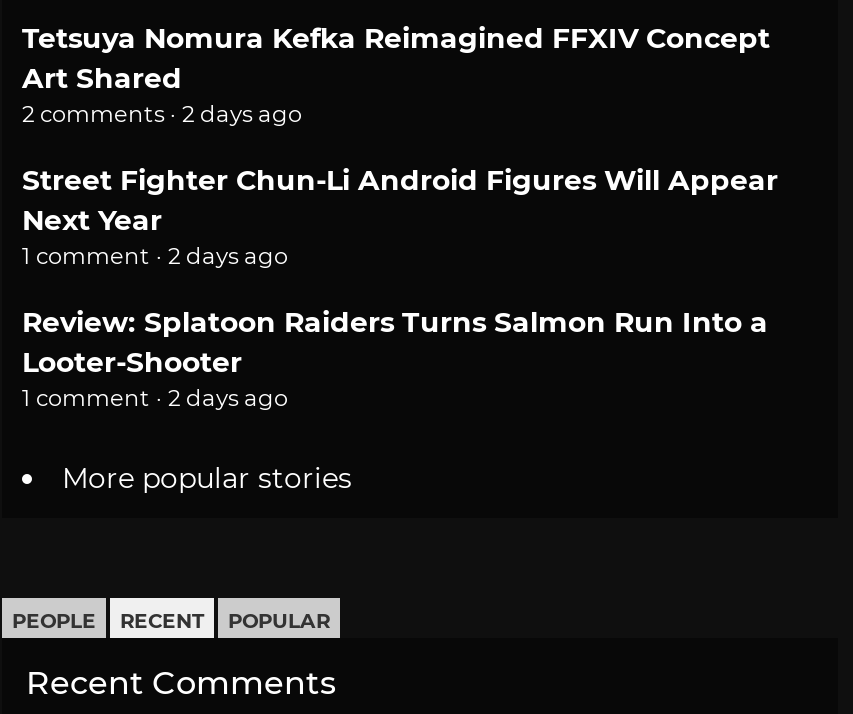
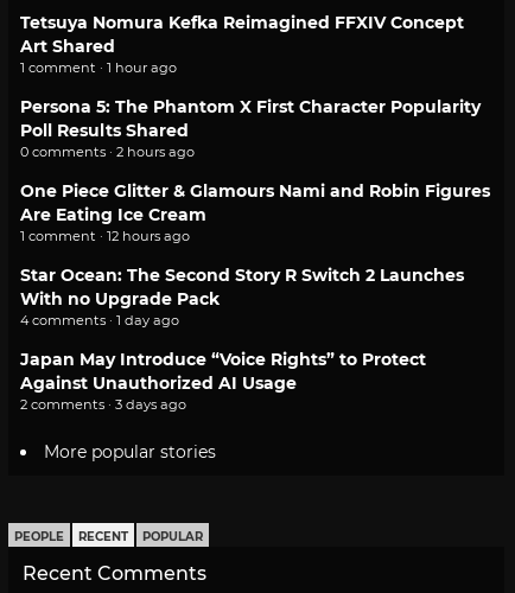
- 2 comments · 2 days ago
- Street Fighter Chun-Li Android Figures Will Appear
- Next Year
- 1 comment · 2 days ago
- Review: Splatoon Raiders Turns Salmon Run Into a
- Looter-Shooter
- 1 comment · 2 days ago
+ 1 comment · 1 hour ago
+ Persona 5: The Phantom X First Character Popularity
+ Poll Results Shared
+ 0 comments · 2 hours ago
+ One Piece Glitter & Glamours Nami and Robin Figures
+ Are Eating Ice Cream
+ 1 comment · 12 hours ago
+ Star Ocean: The Second Story R Switch 2 Launches
+ With no Upgrade Pack
+ 4 comments · 1 day ago
+ Japan May Introduce “Voice Rights” to Protect
+ Against Unauthorized AI Usage
+ 2 comments · 3 days ago
